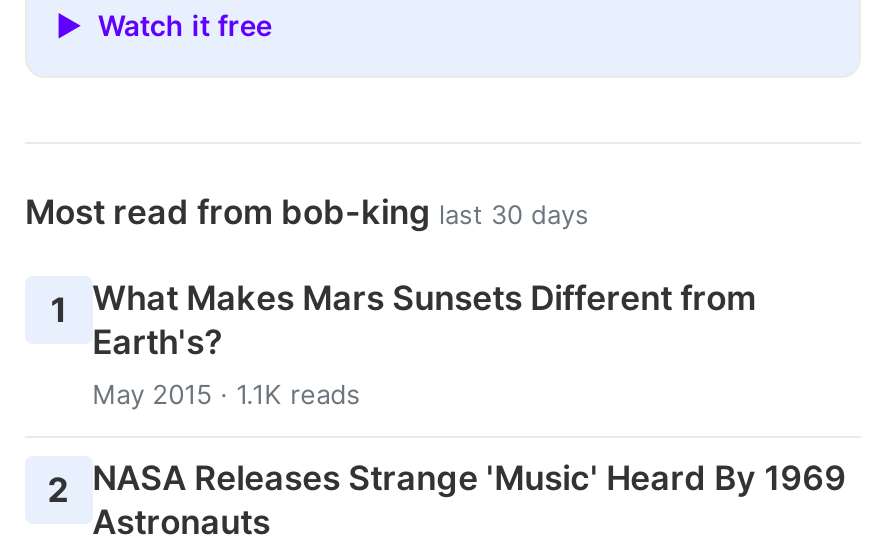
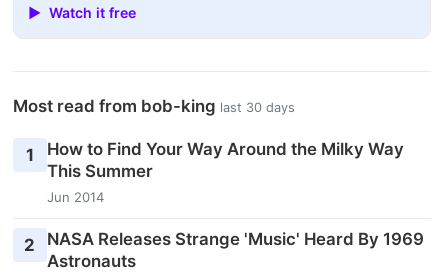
- What Makes Mars Sunsets Different from
- Earth's?
- May 2015 · 1.1K reads
+ How to Find Your Way Around the Milky Way
+ This Summer
+ Jun 2014
